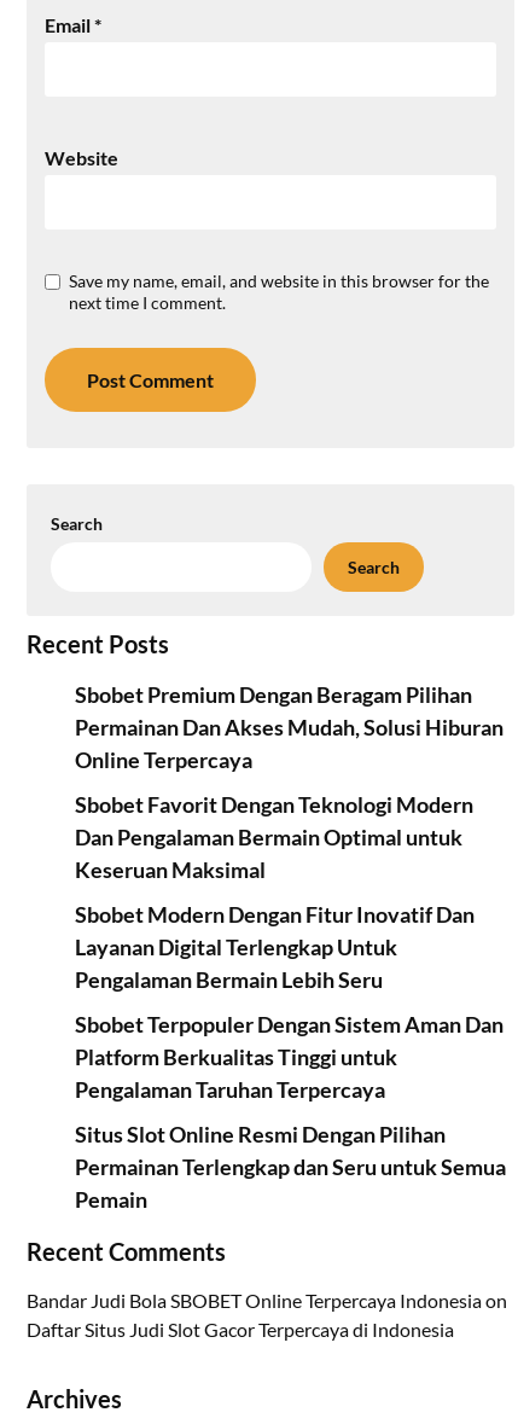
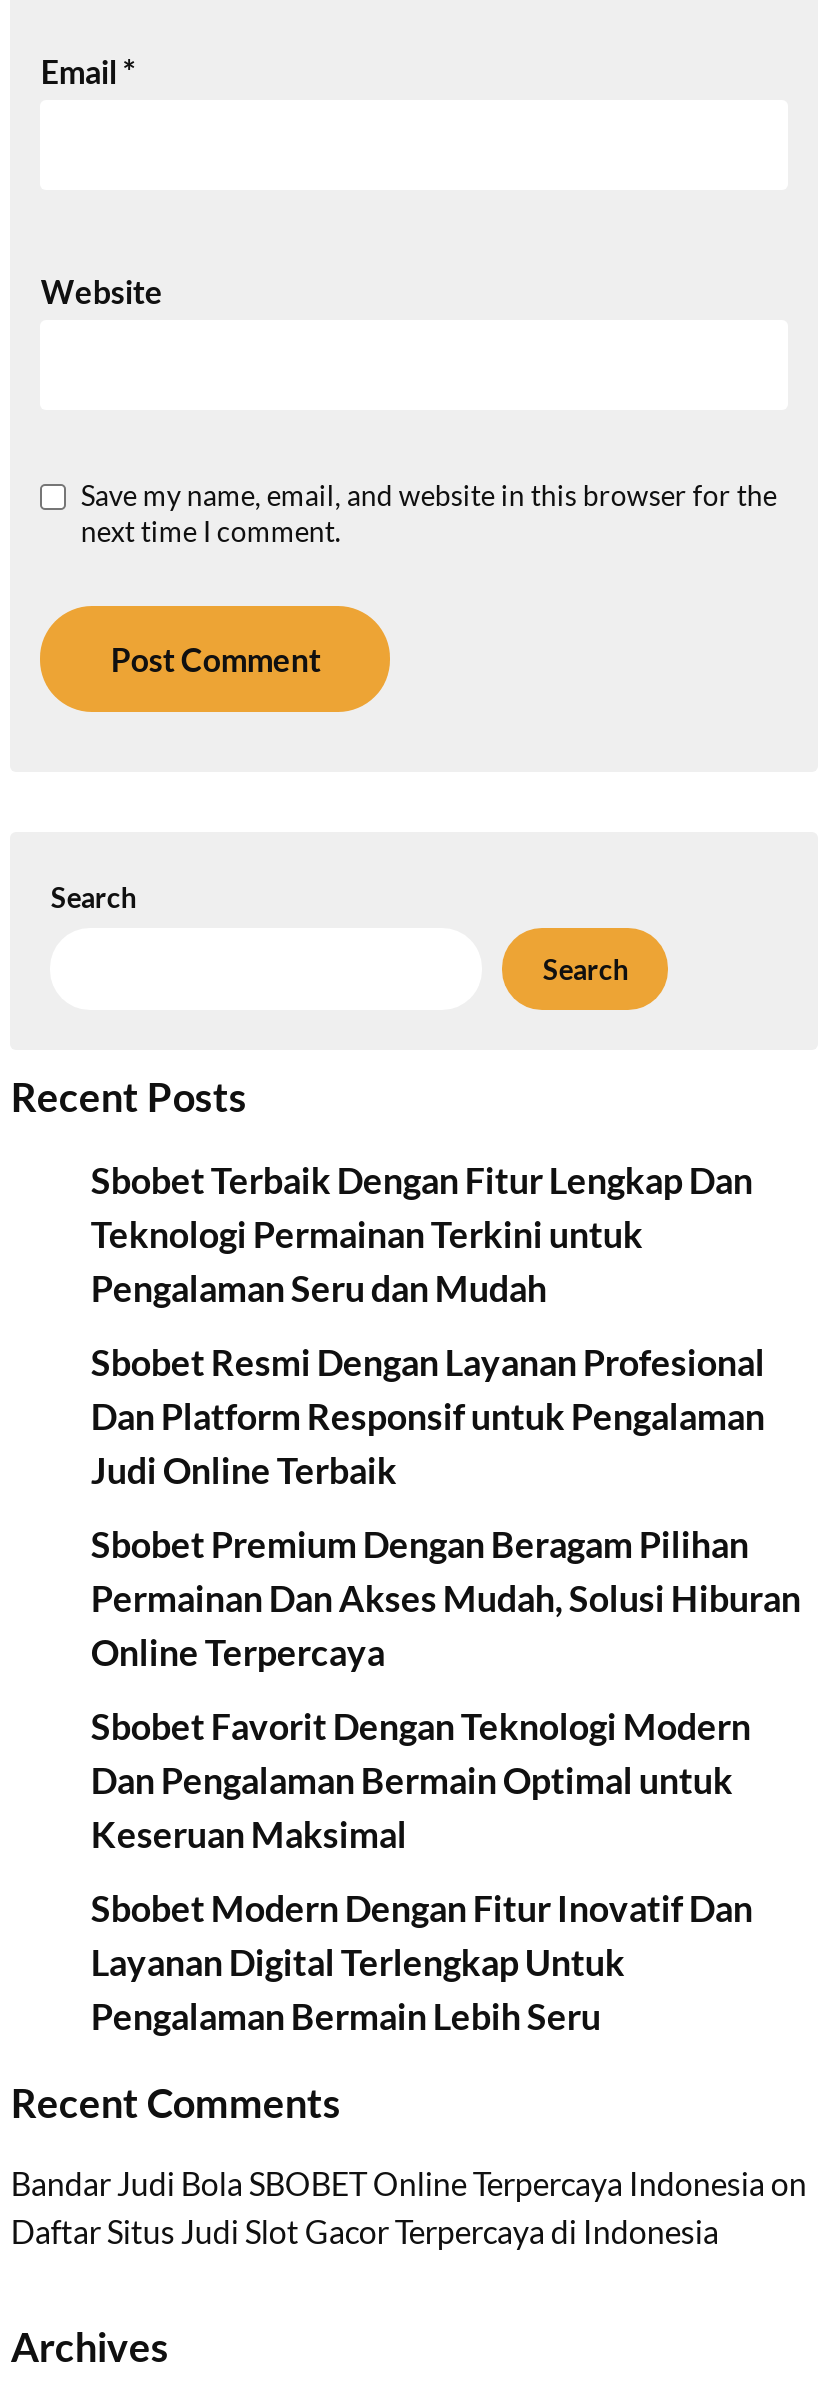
+ Sbobet Terbaik Dengan Fitur Lengkap Dan
+ Teknologi Permainan Terkini untuk
+ Pengalaman Seru dan Mudah
+ Sbobet Resmi Dengan Layanan Profesional
+ Dan Platform Responsif untuk Pengalaman
+ Judi Online Terbaik

moved down: Sbobet Premium Dengan Beragam Pilihan | Permainan Dan Akses Mudah, Solusi Hiburan | Online Terpercaya | ... | Layanan Digital Terlengkap Untuk | Pengalaman Bermain Lebih Seru

- Sbobet Terpopuler Dengan Sistem Aman Dan
- Platform Berkualitas Tinggi untuk
- Pengalaman Taruhan Terpercaya
- Situs Slot Online Resmi Dengan Pilihan
- Permainan Terlengkap dan Seru untuk Semua
- Pemain
